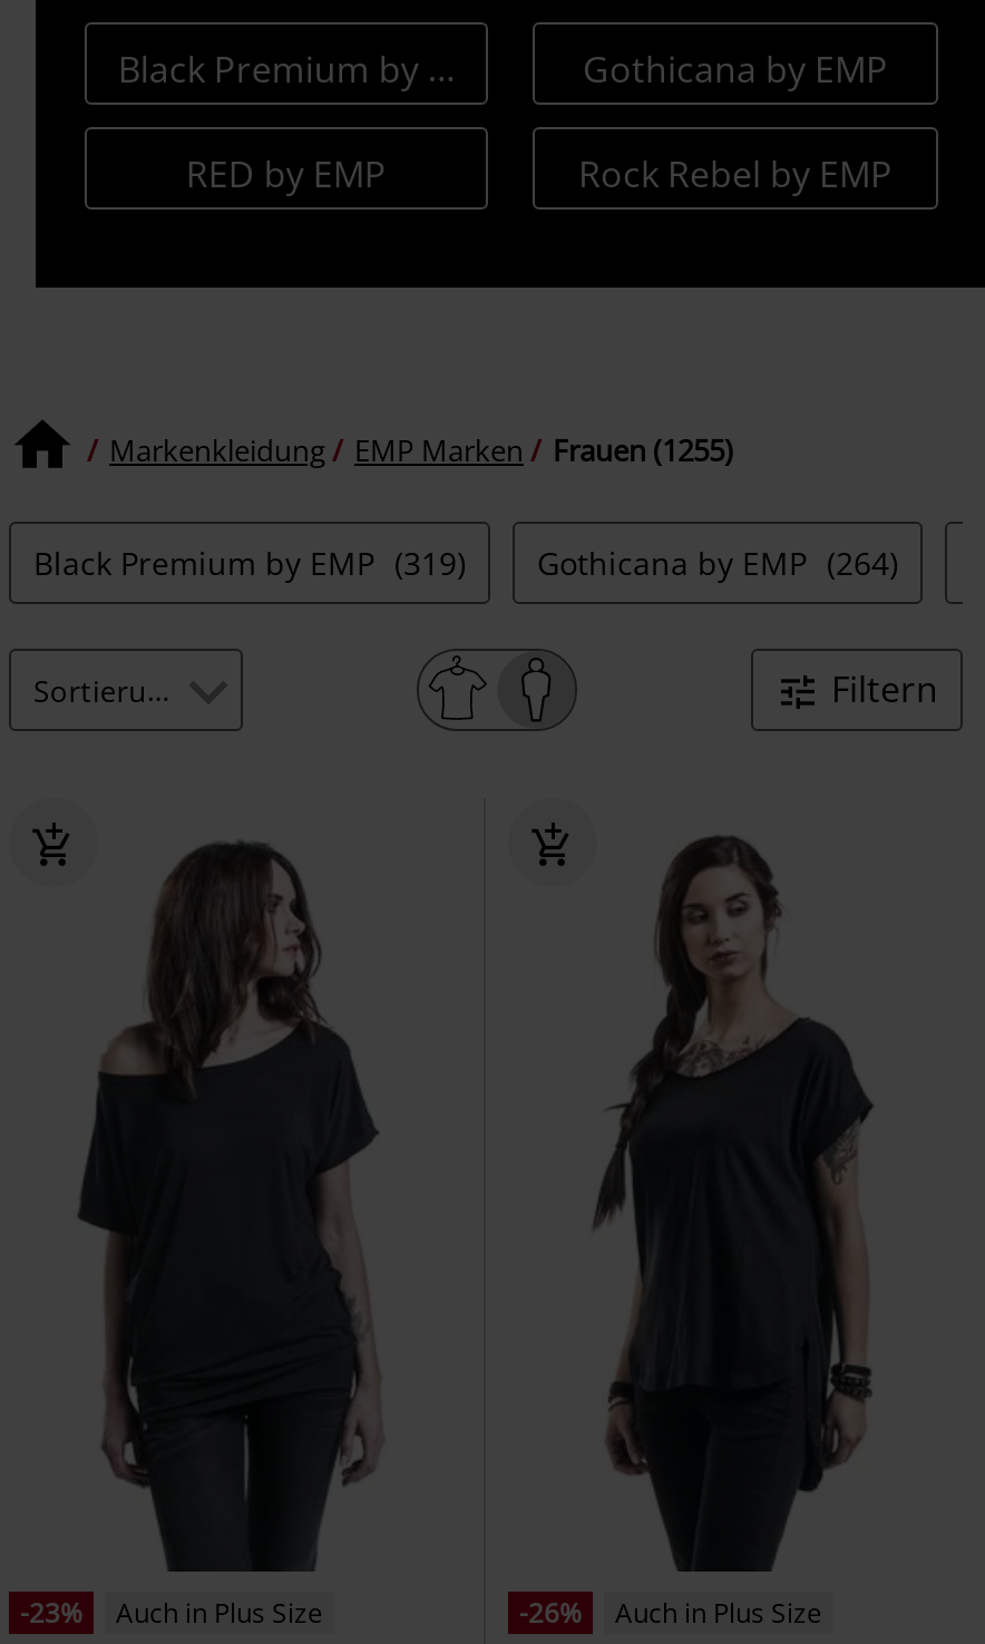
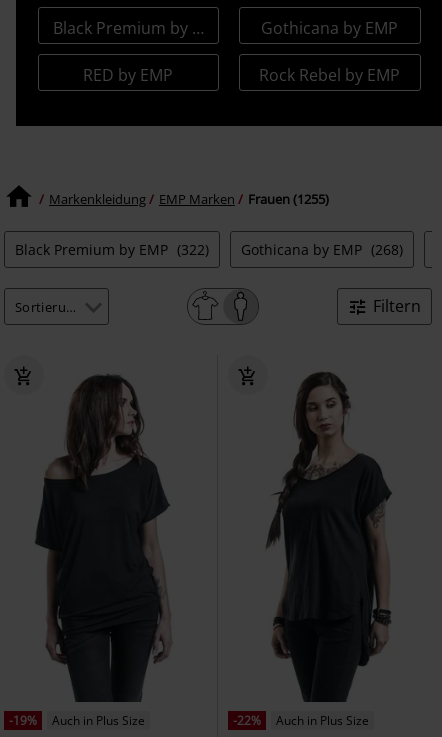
- Black Premium by EMP (319)
+ Black Premium by EMP (322)

- Gothicana by EMP (264)
+ Gothicana by EMP (268)

- -23% Auch in Plus Size
+ -19% Auch in Plus Size

- -26% Auch in Plus Size
+ -22% Auch in Plus Size
